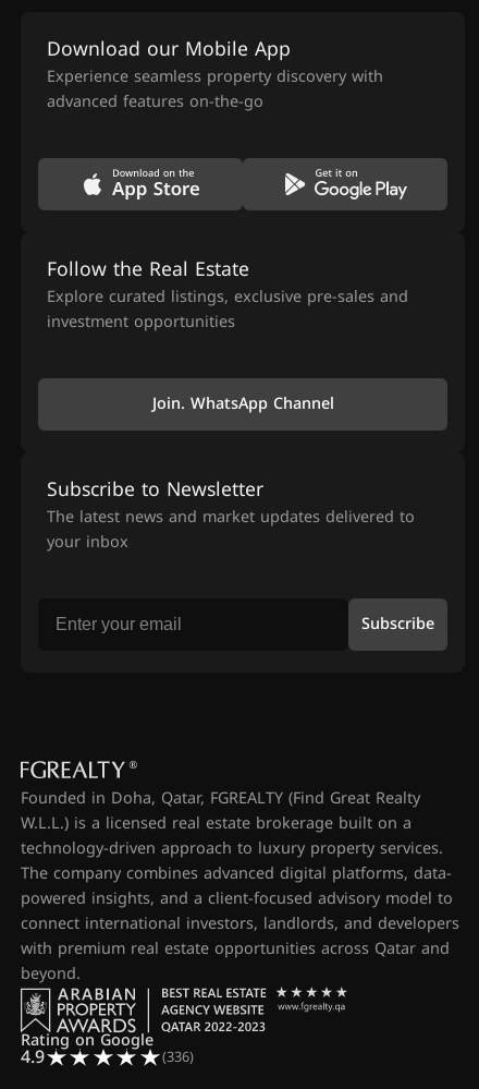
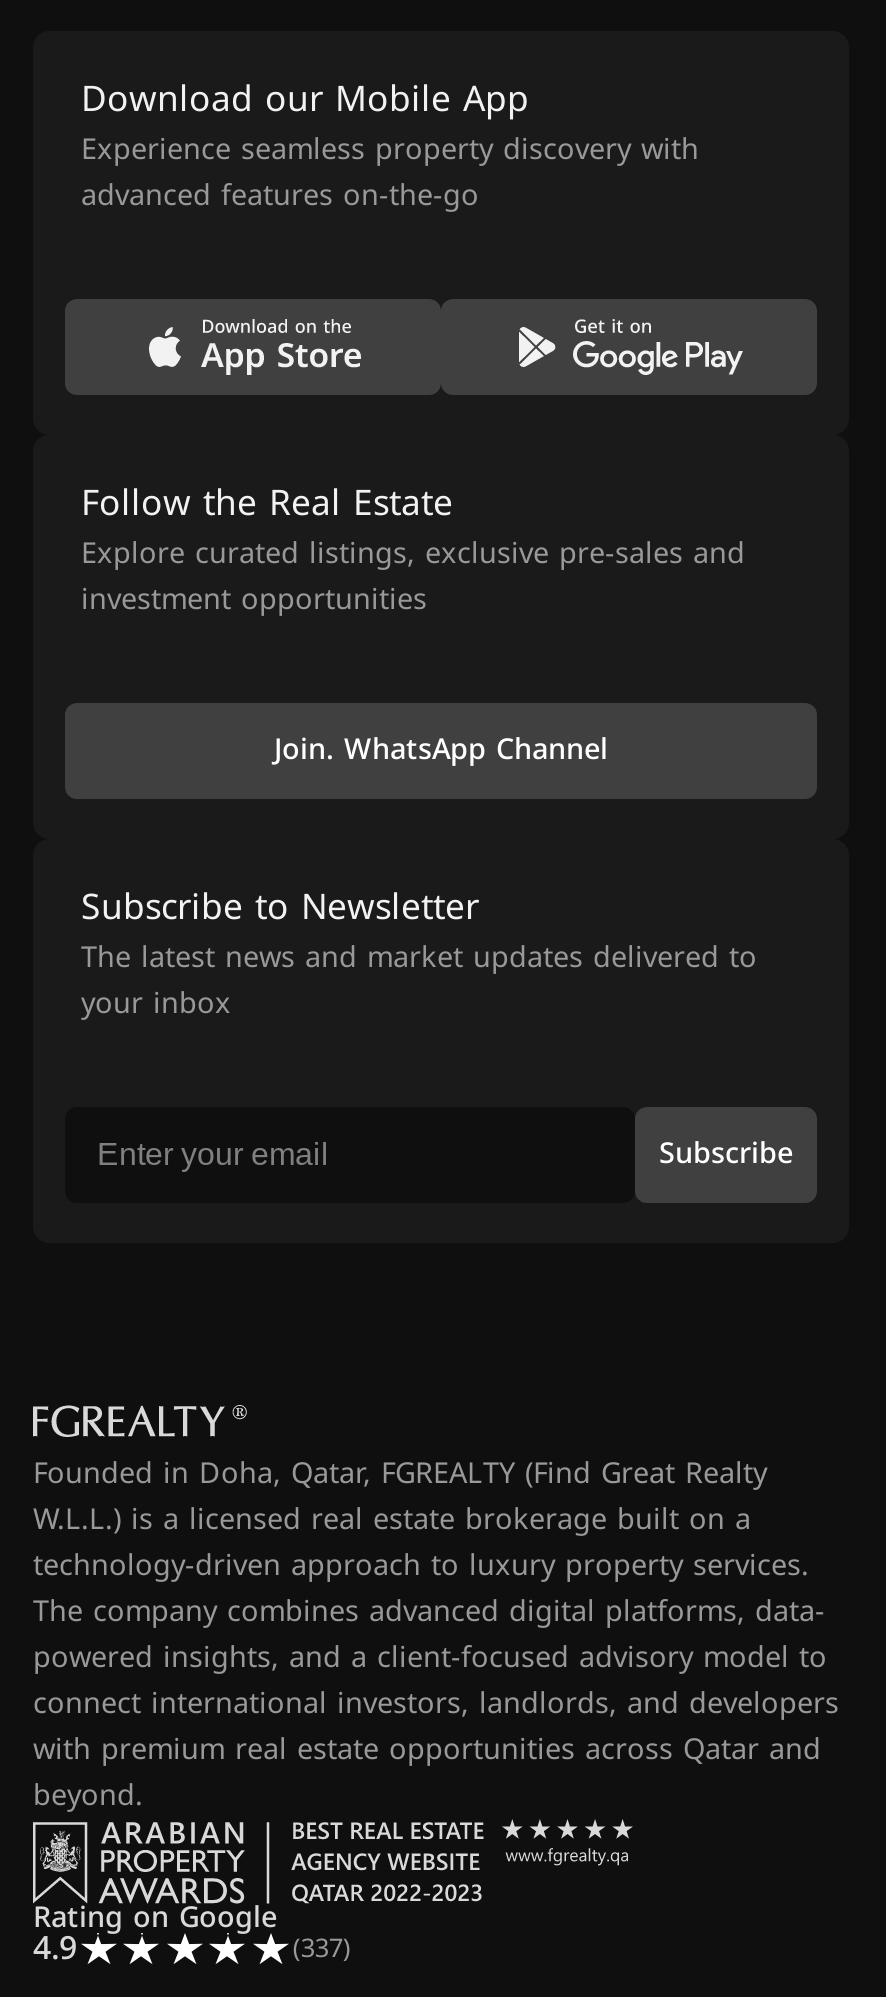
- (336)
+ (337)
